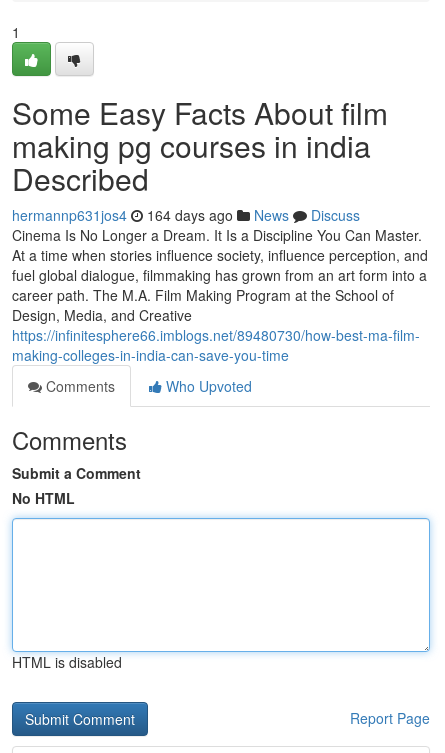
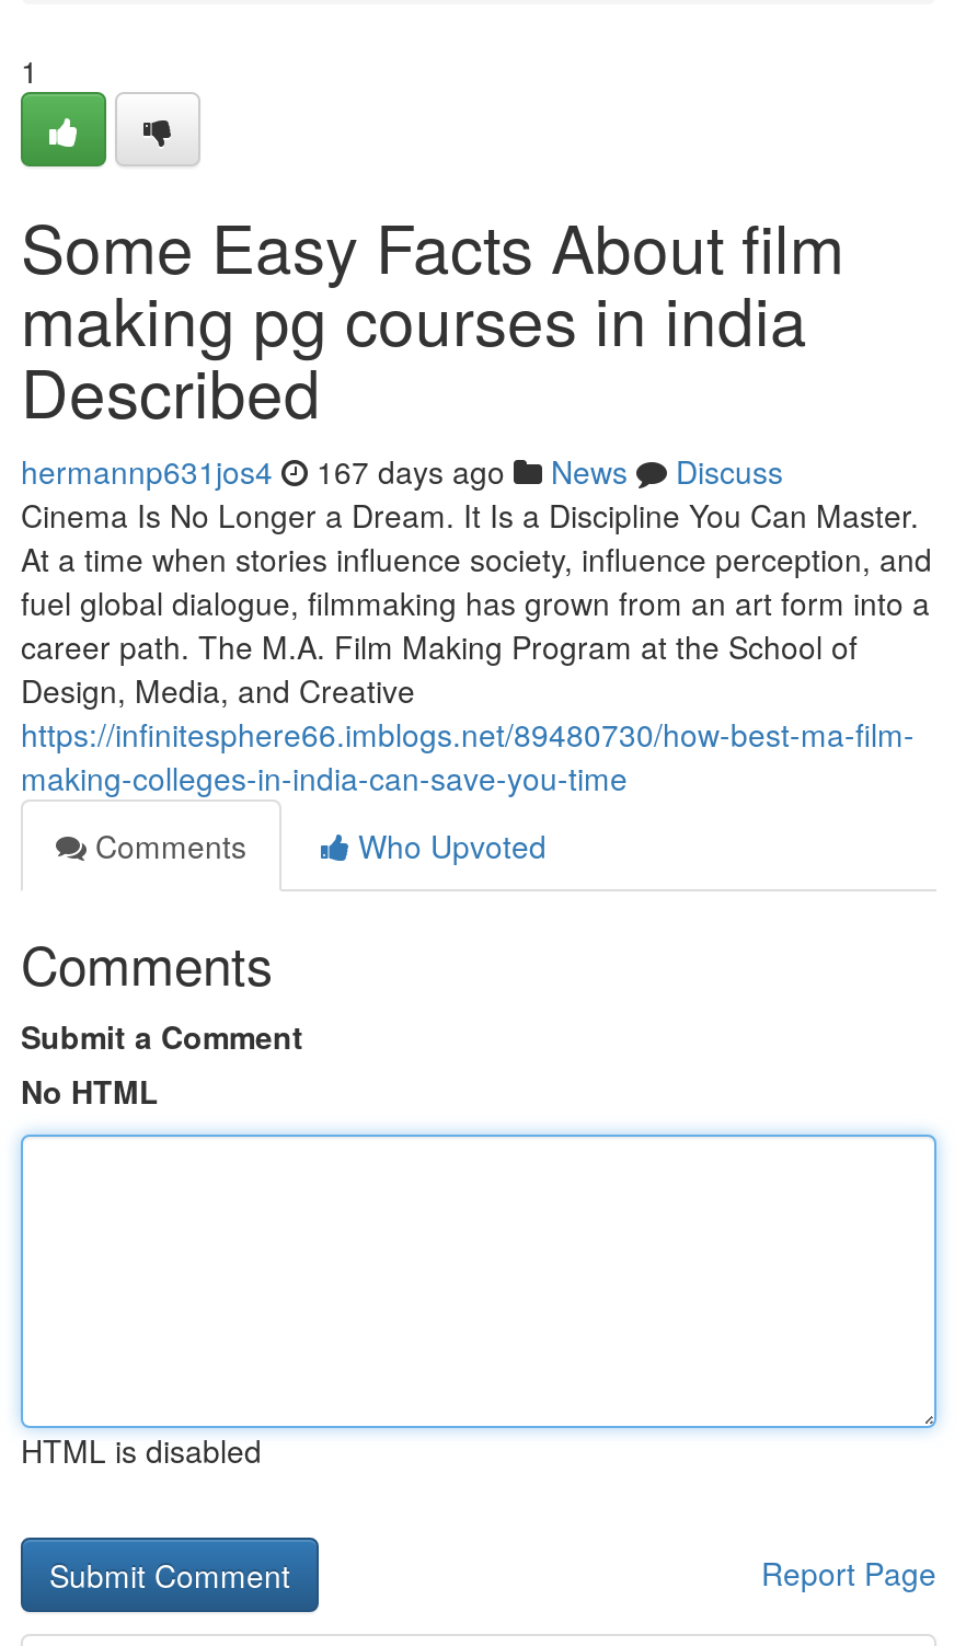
- hermannp631jos4 164 days ago News Discuss
+ hermannp631jos4 167 days ago News Discuss
